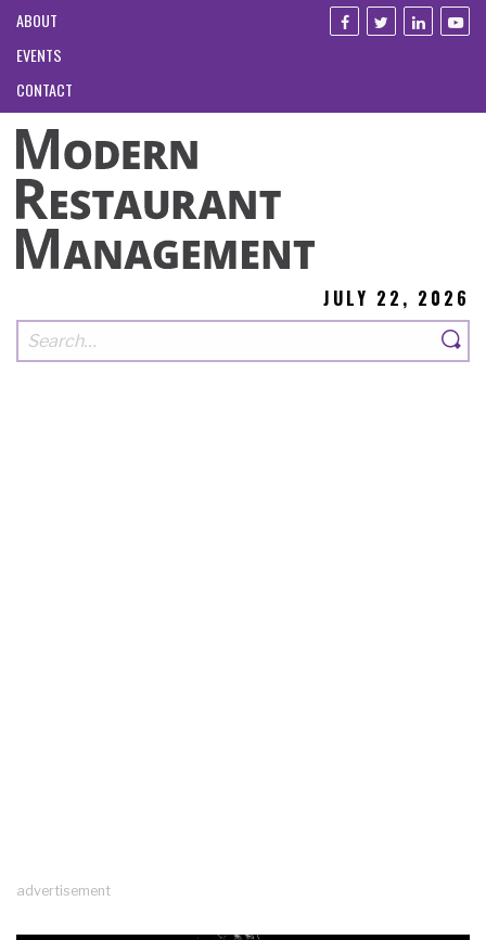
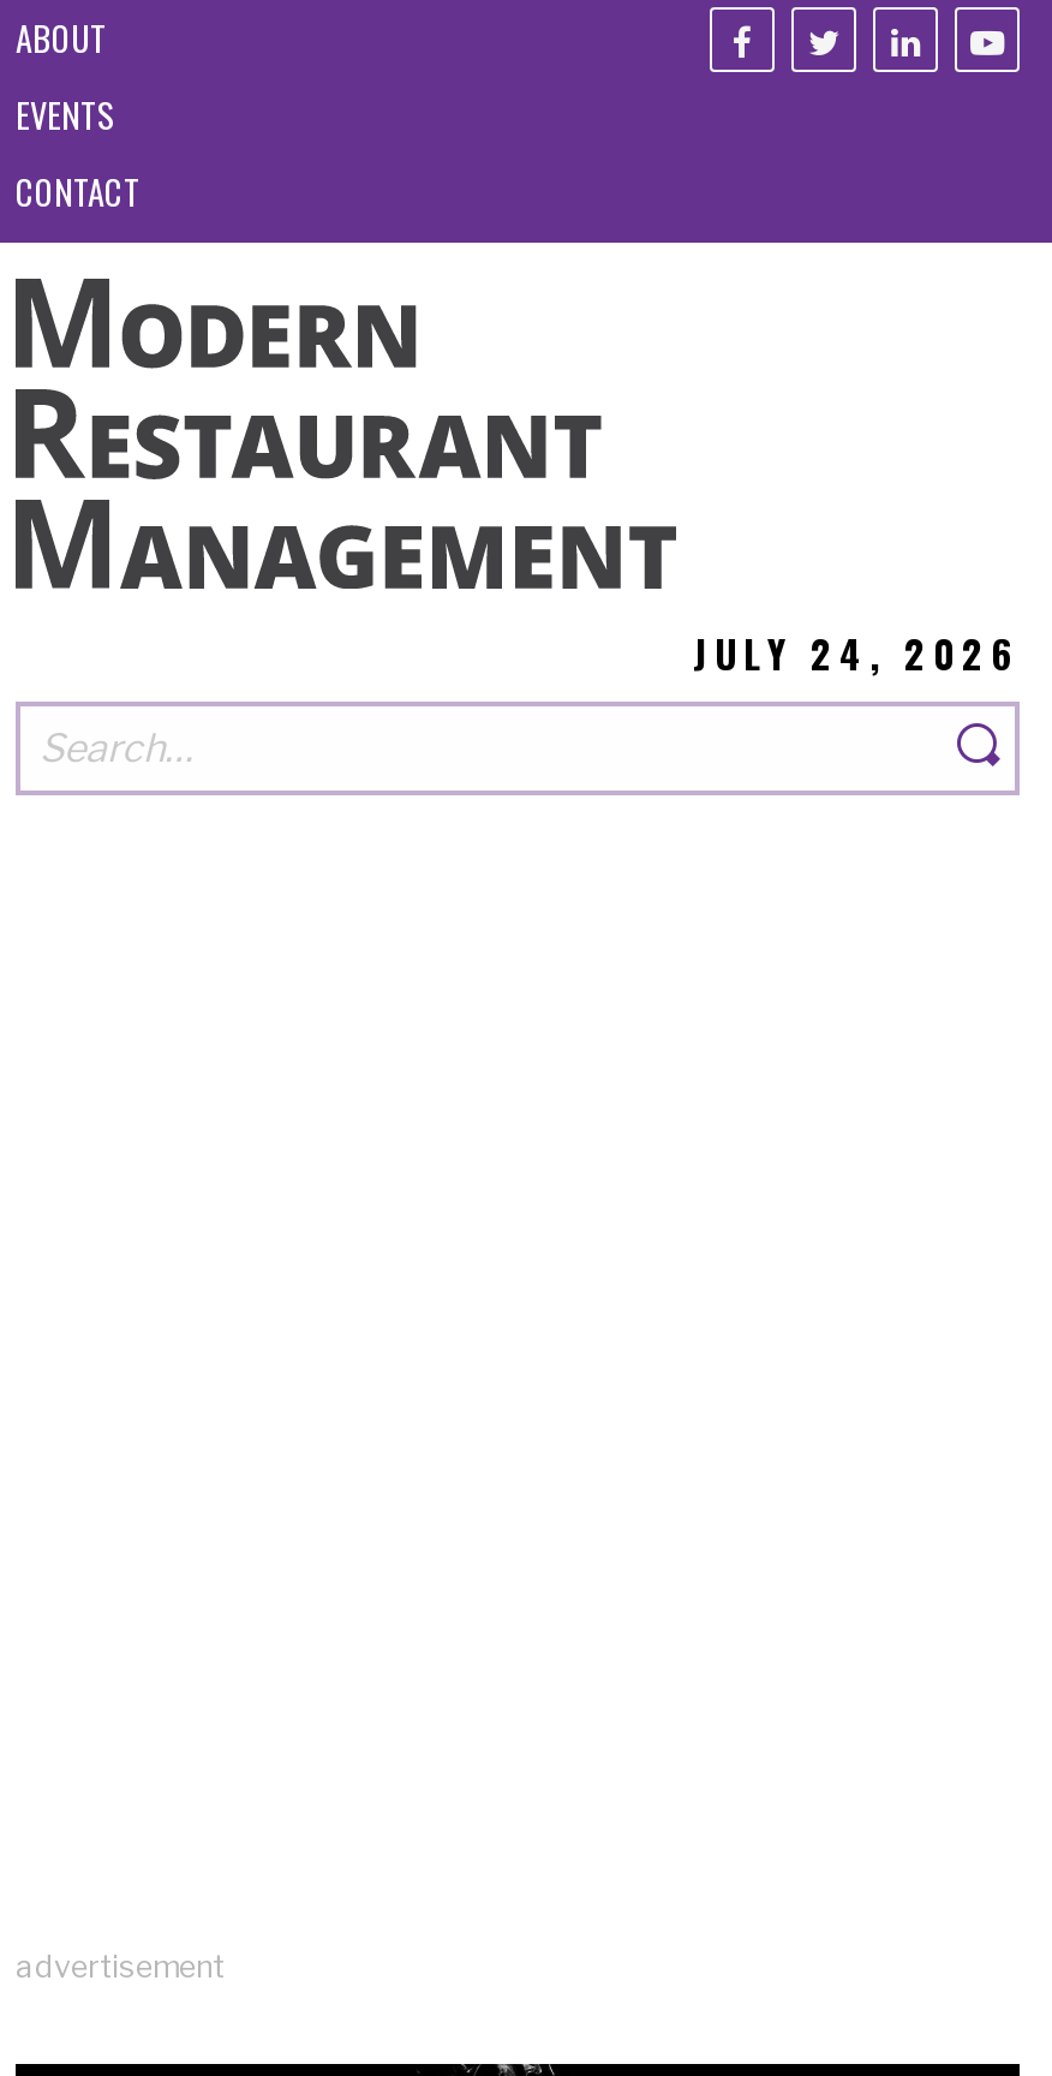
- JULY 22, 2026
+ JULY 24, 2026
